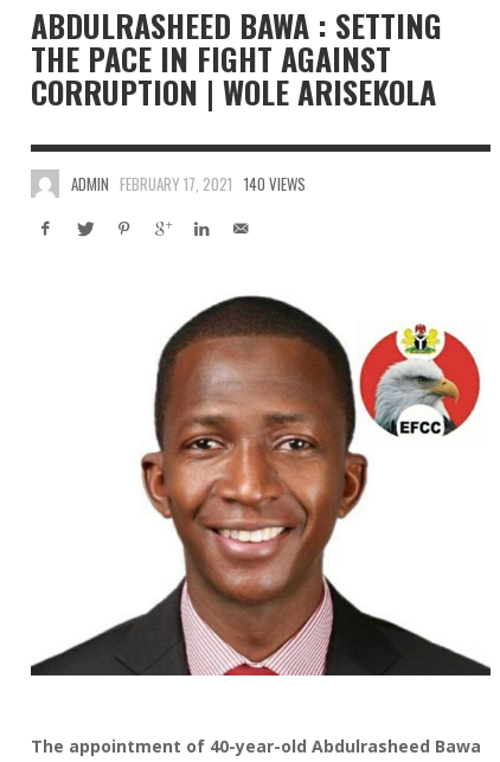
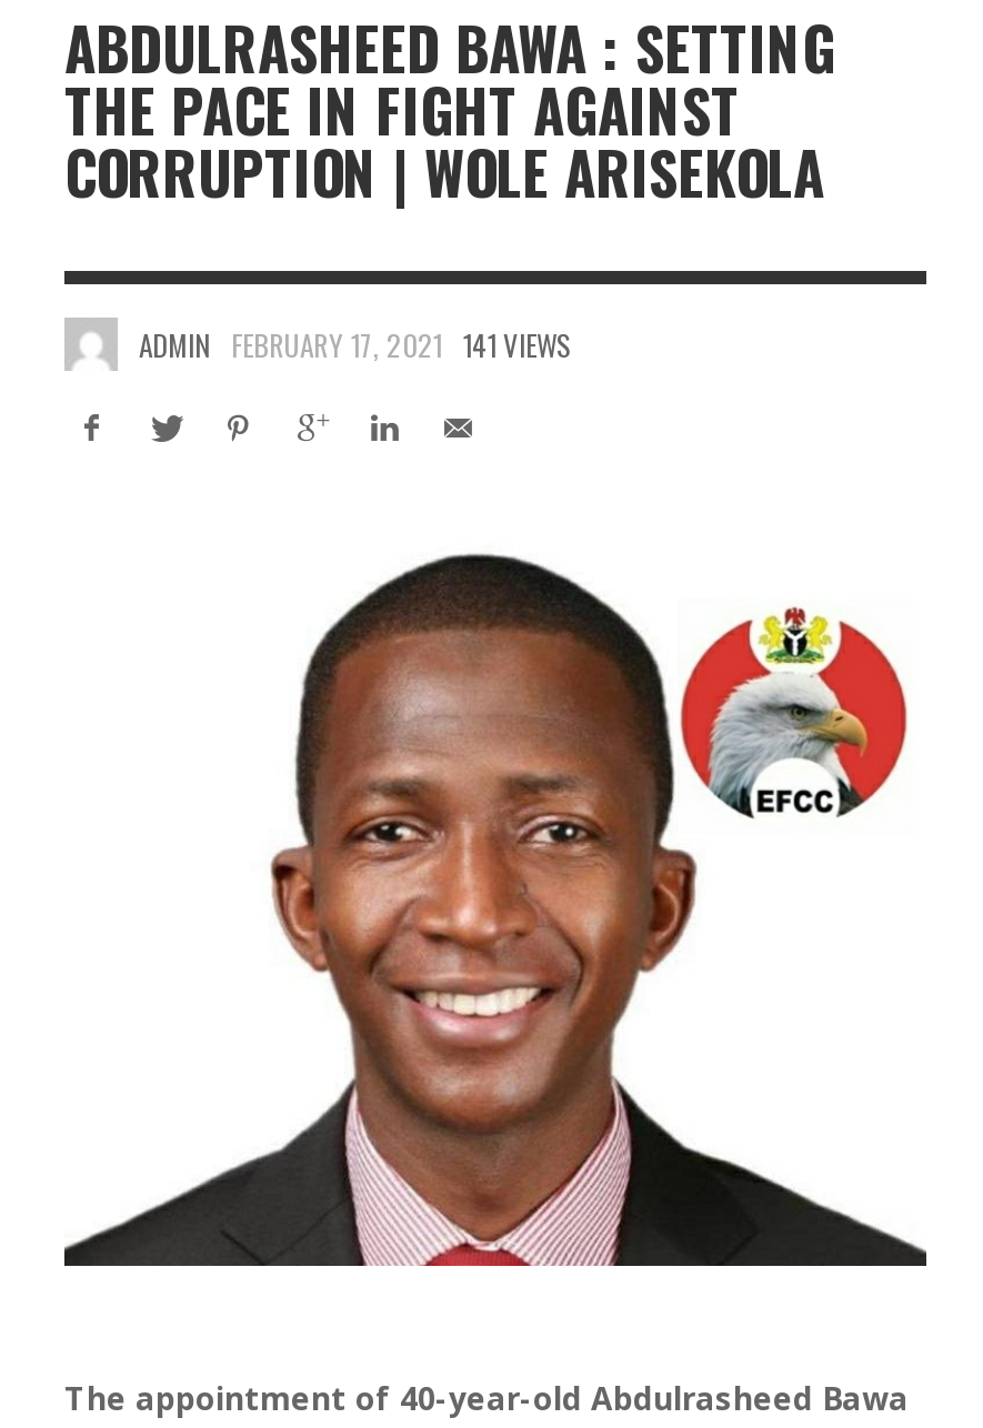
- ADMIN FEBRUARY 17, 2021 140 VIEWS
+ ADMIN FEBRUARY 17, 2021 141 VIEWS
